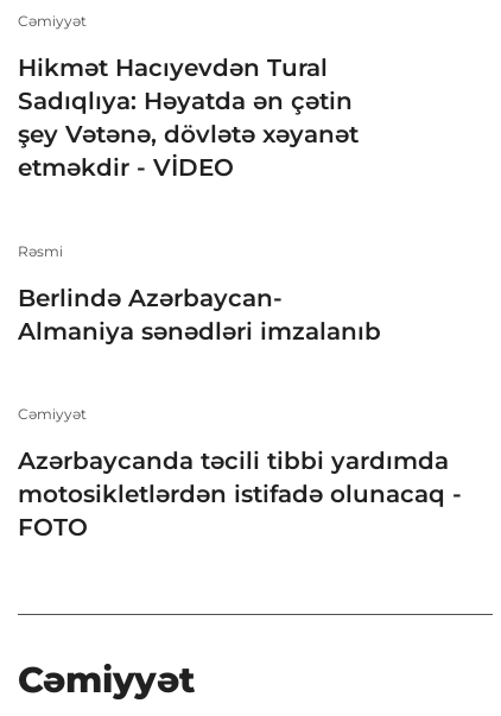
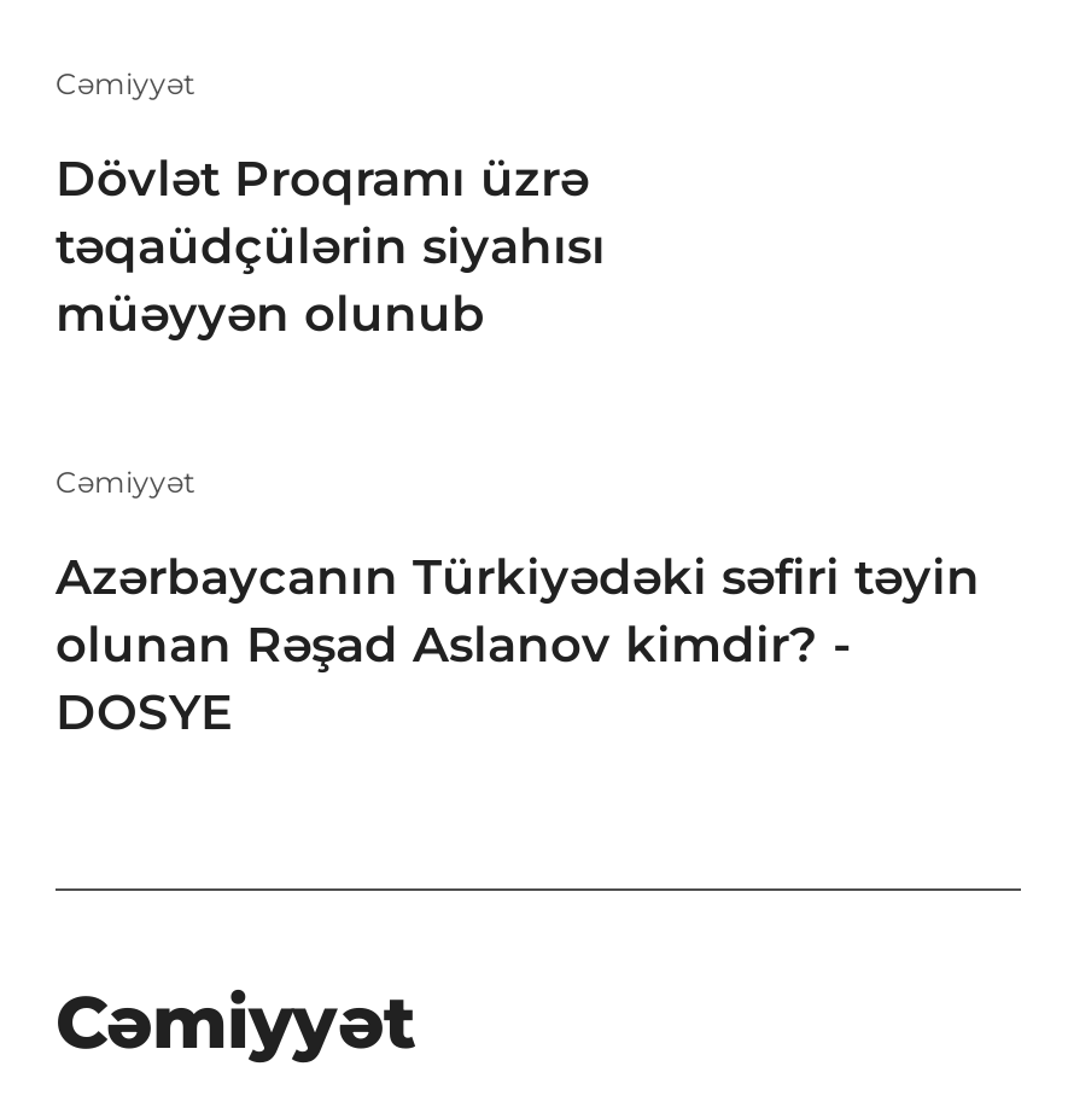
- Hikmət Hacıyevdən Tural
- Sadıqlıya: Həyatda ən çətin
- şey Vətənə, dövlətə xəyanət
- etməkdir - VİDEO
- Rəsmi
- Berlində Azərbaycan-
- Almaniya sənədləri imzalanıb
+ Dövlət Proqramı üzrə
+ təqaüdçülərin siyahısı
+ müəyyən olunub

- Azərbaycanda təcili tibbi yardımda
- motosikletlərdən istifadə olunacaq -
- FOTO
+ Azərbaycanın Türkiyədəki səfiri təyin
+ olunan Rəşad Aslanov kimdir? -
+ DOSYE
